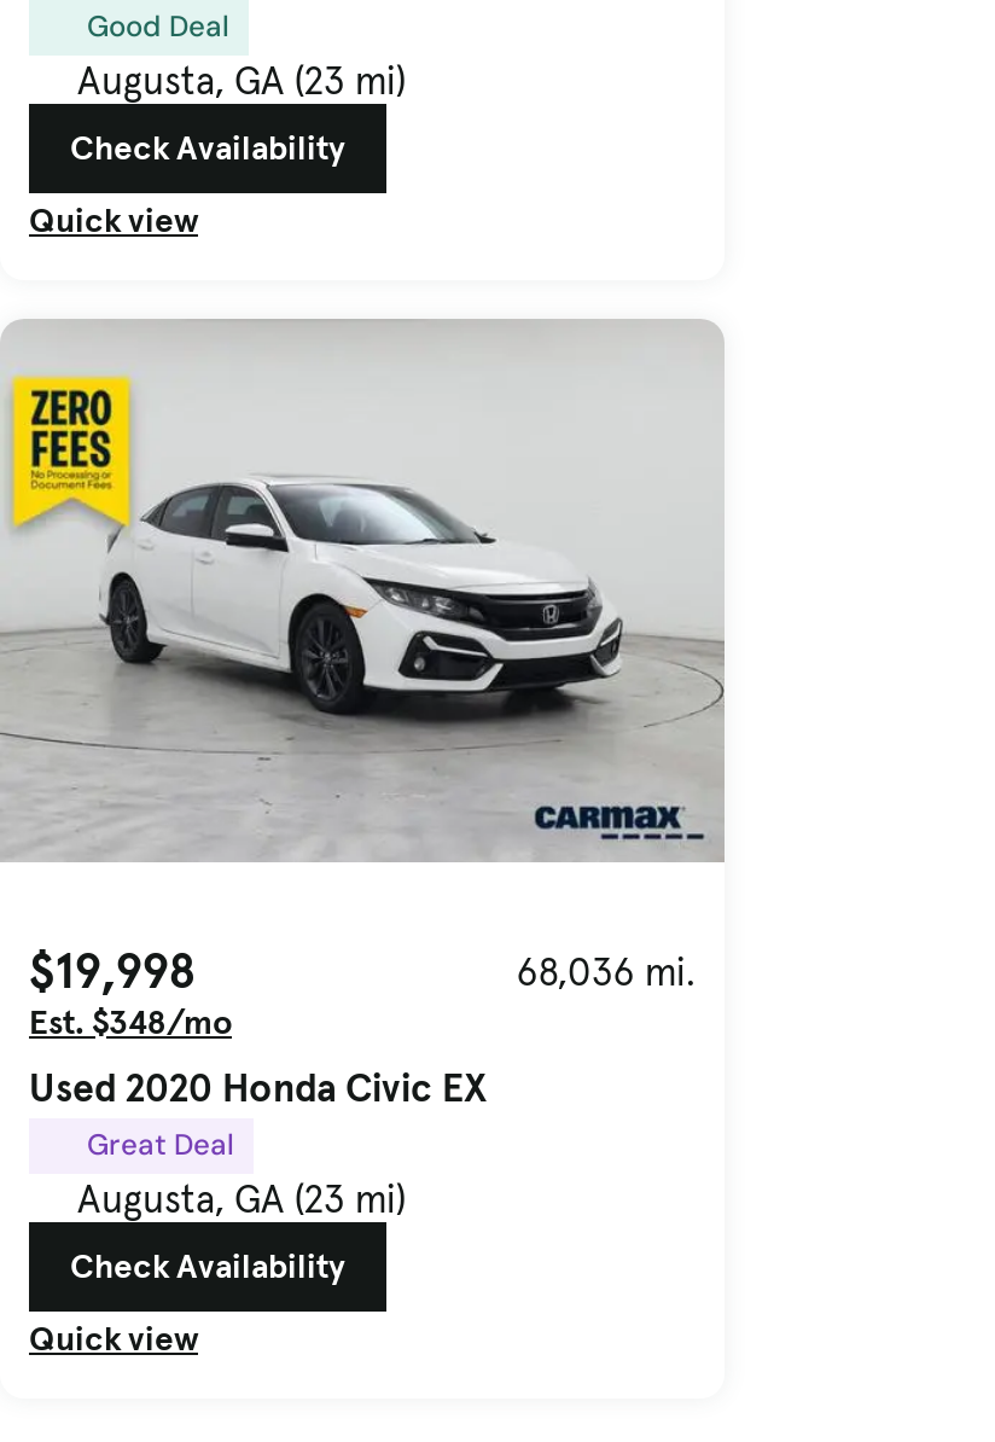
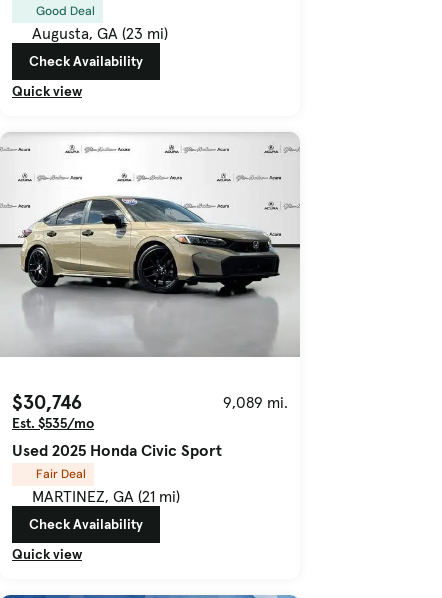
- [image]
- $19,998
+ [image]
+ $30,746

- 68,036 mi.
+ 9,089 mi.

- Est. $348/mo
+ Est. $535/mo

- Used 2020 Honda Civic EX
+ Used 2025 Honda Civic Sport

- Great Deal
+ Fair Deal

- Augusta, GA (23 mi)
+ MARTINEZ, GA (21 mi)
